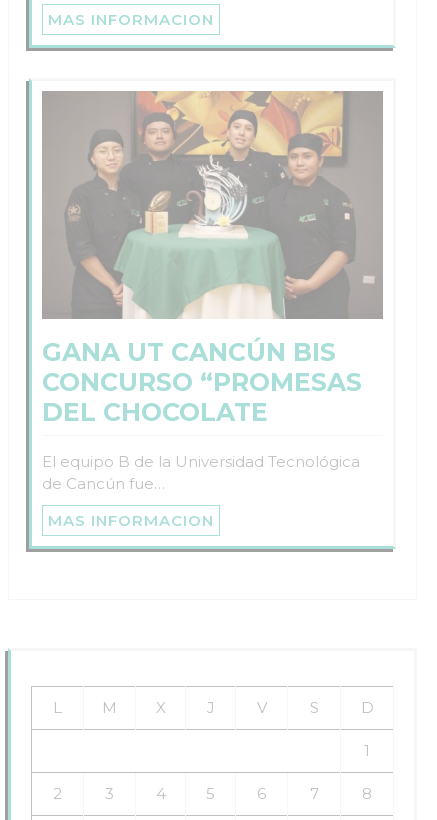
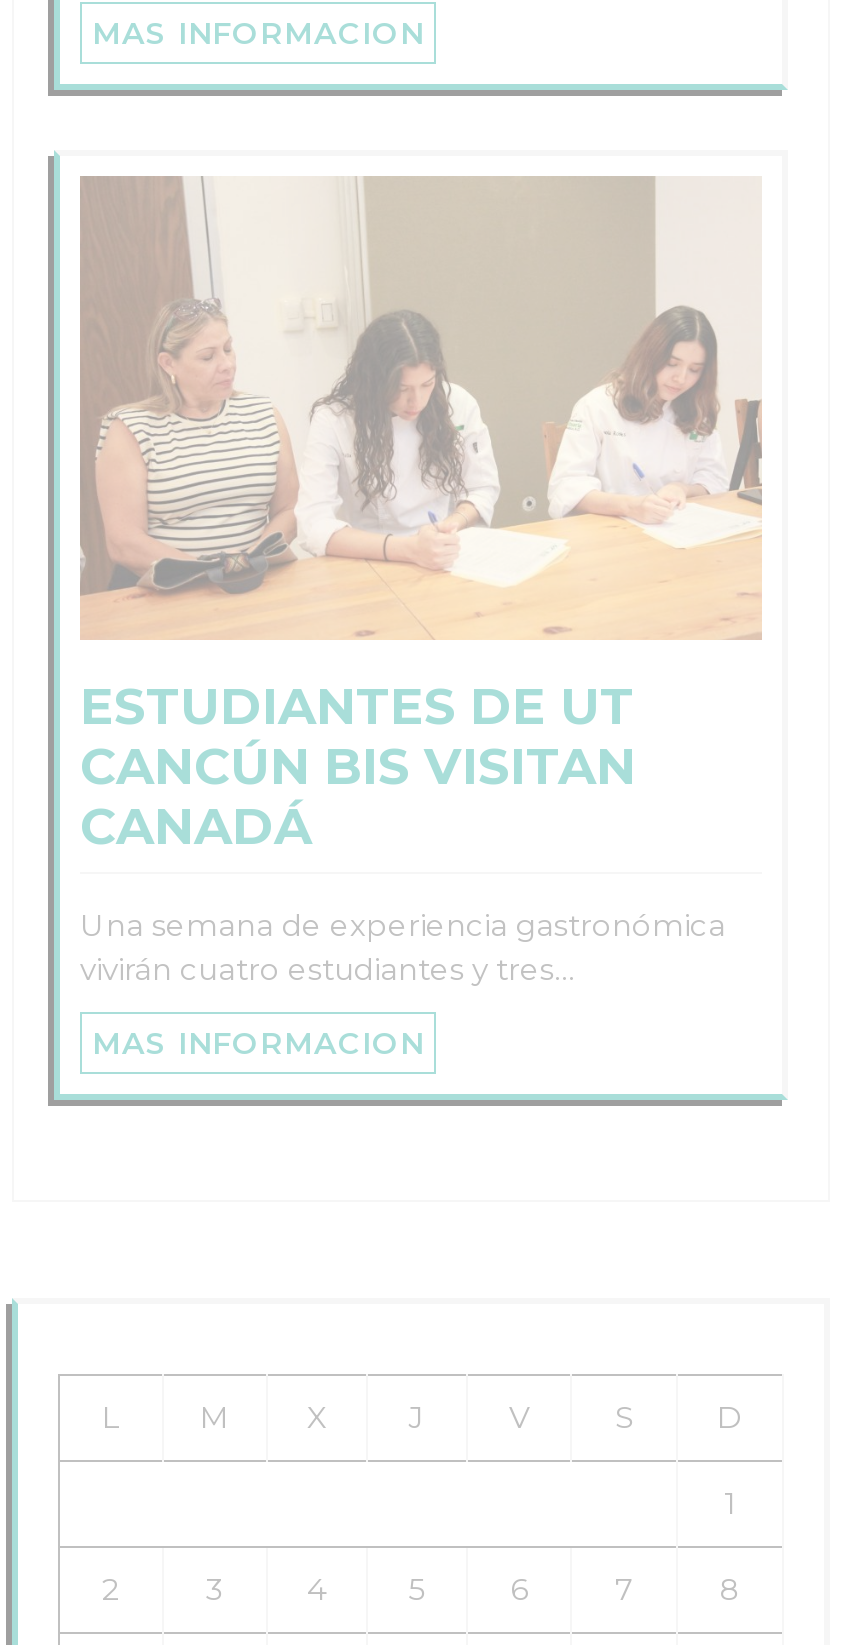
- [image]
- GANA UT CANCÚN BIS
- CONCURSO “PROMESAS
- DEL CHOCOLATE
+ [image]
+ ESTUDIANTES DE UT
+ CANCÚN BIS VISITAN
+ CANADÁ

- El equipo B de la Universidad Tecnológica
- de Cancún fue…
+ Una semana de experiencia gastronómica
+ vivirán cuatro estudiantes y tres…
